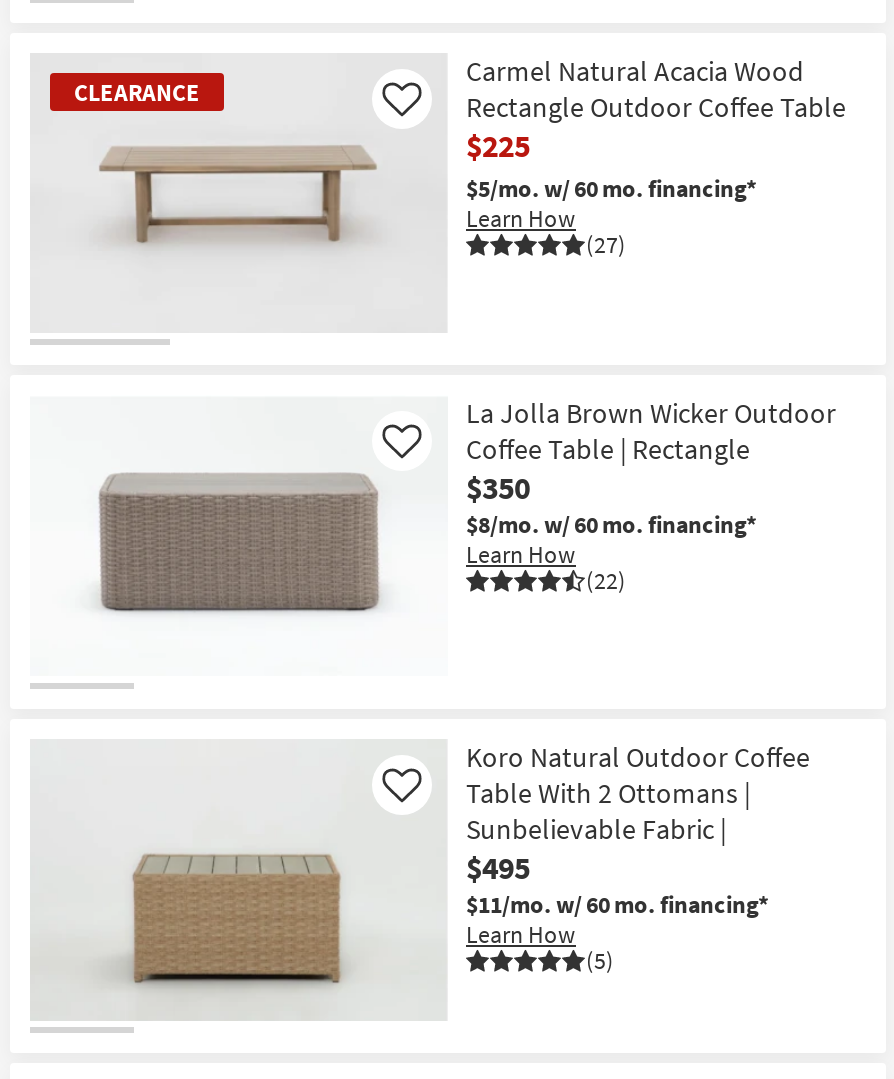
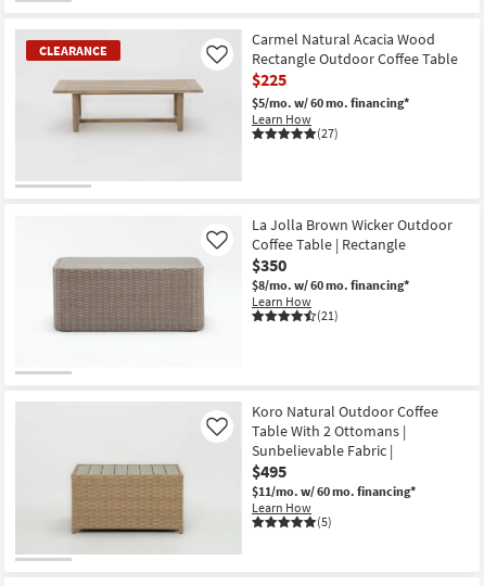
- (22)
+ (21)
